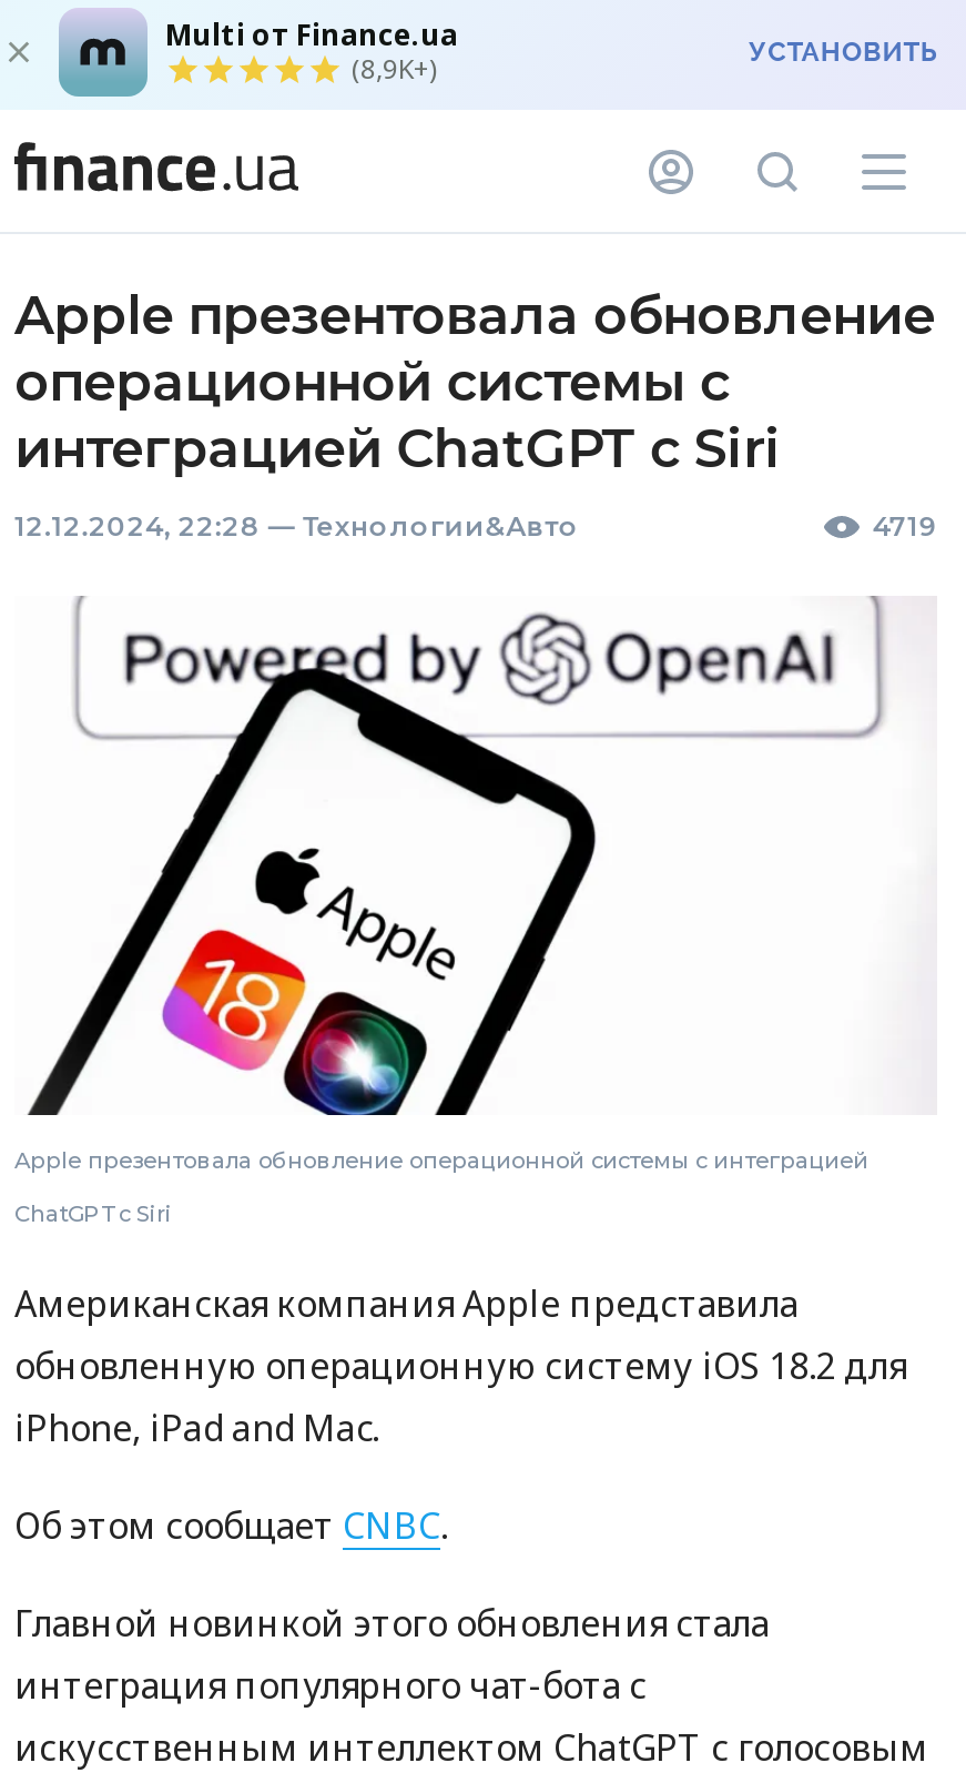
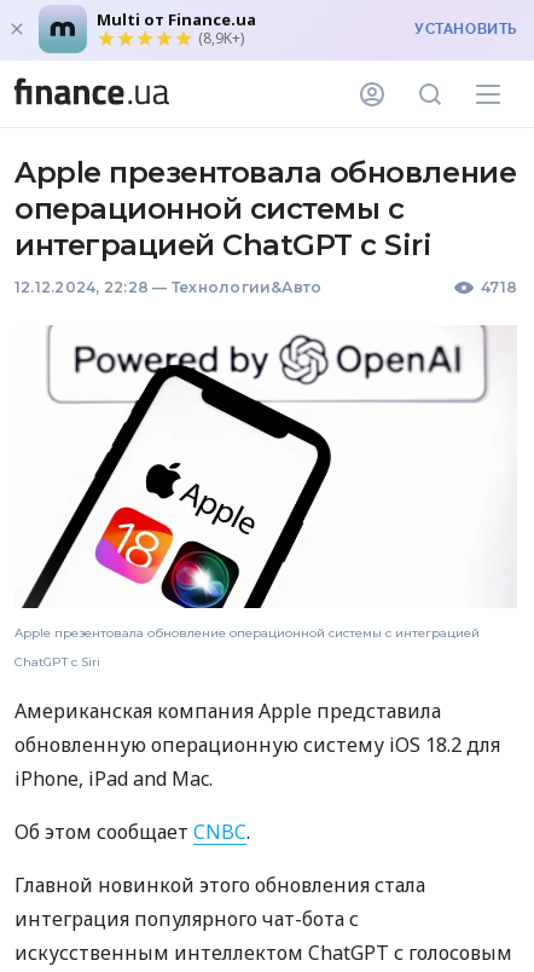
- 4719
+ 4718
